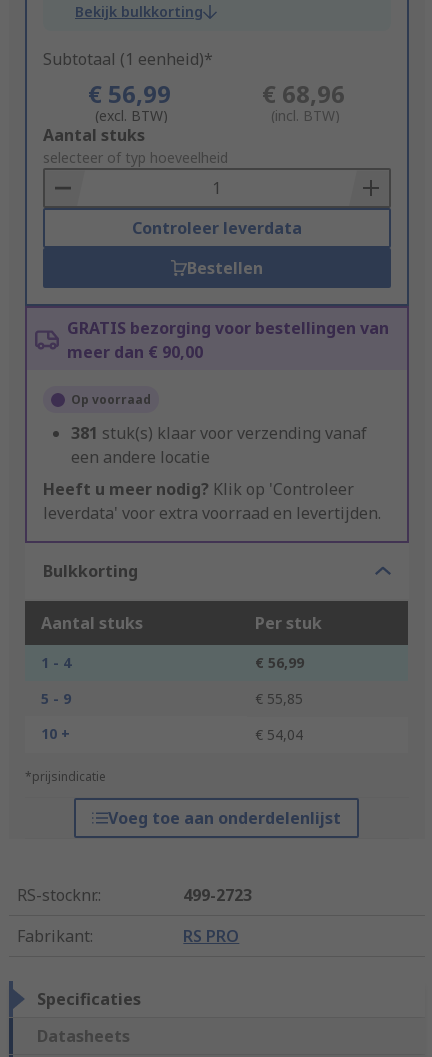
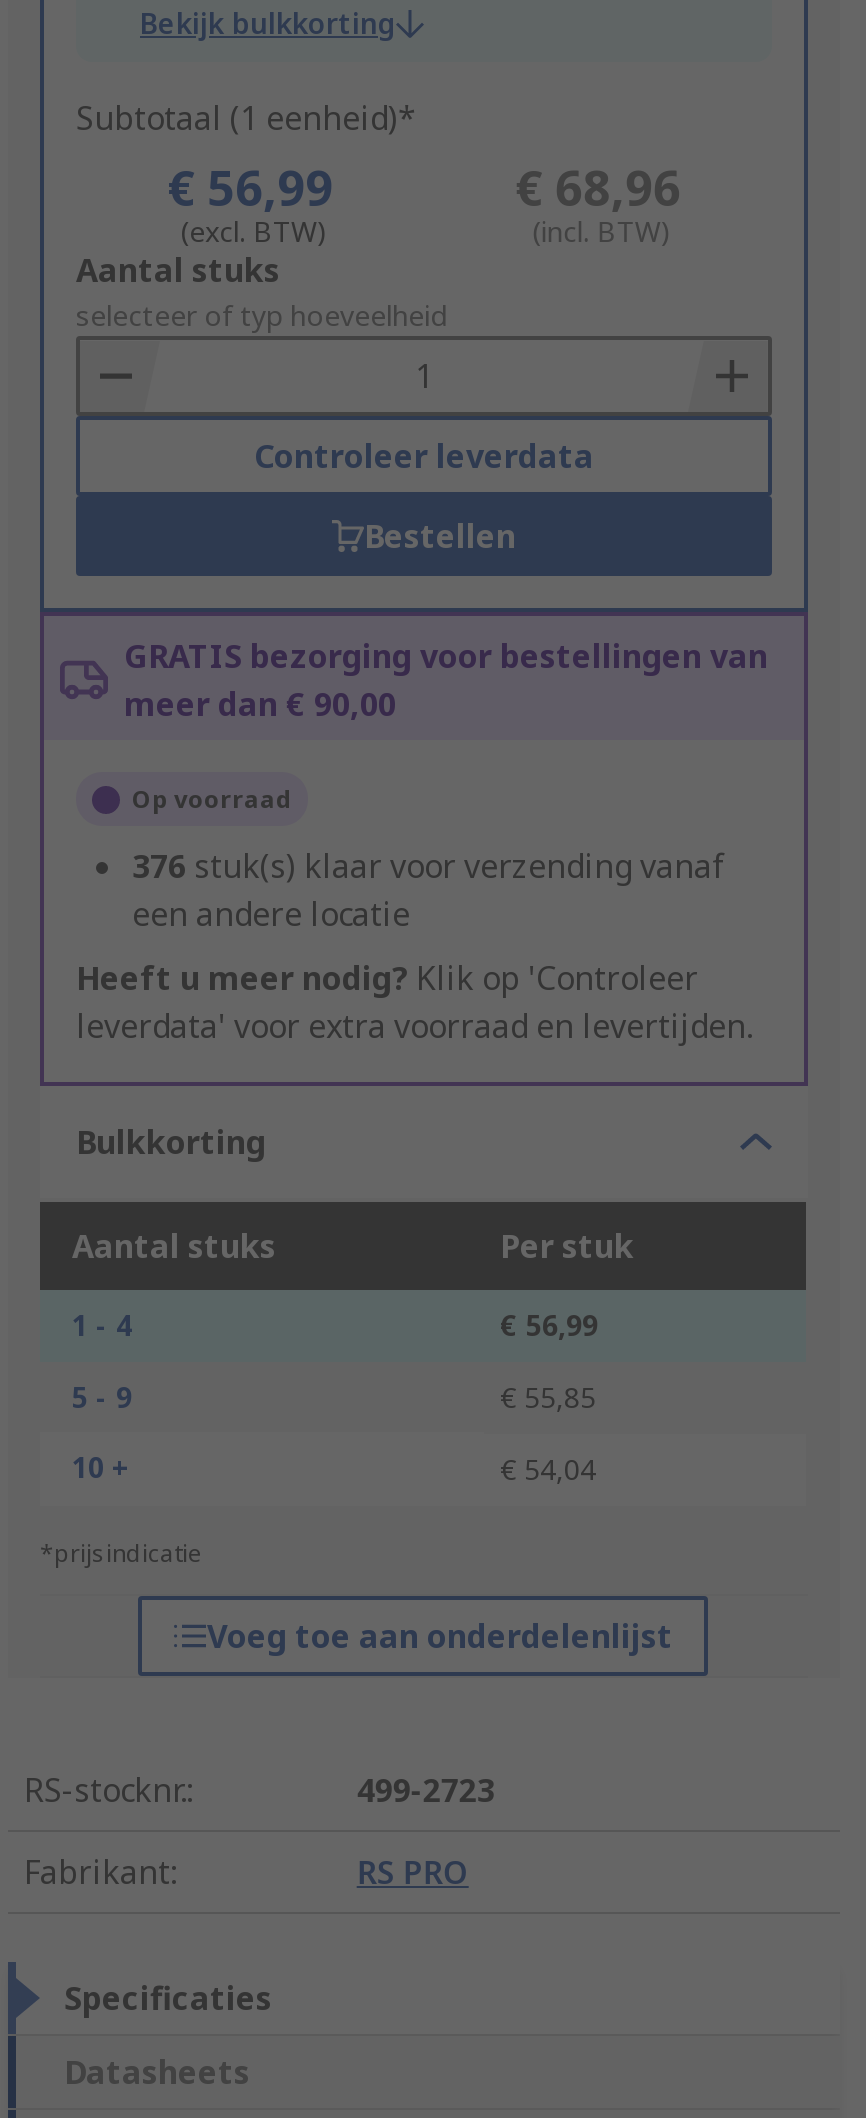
- 381 stuk(s) klaar voor verzending vanaf
+ 376 stuk(s) klaar voor verzending vanaf
